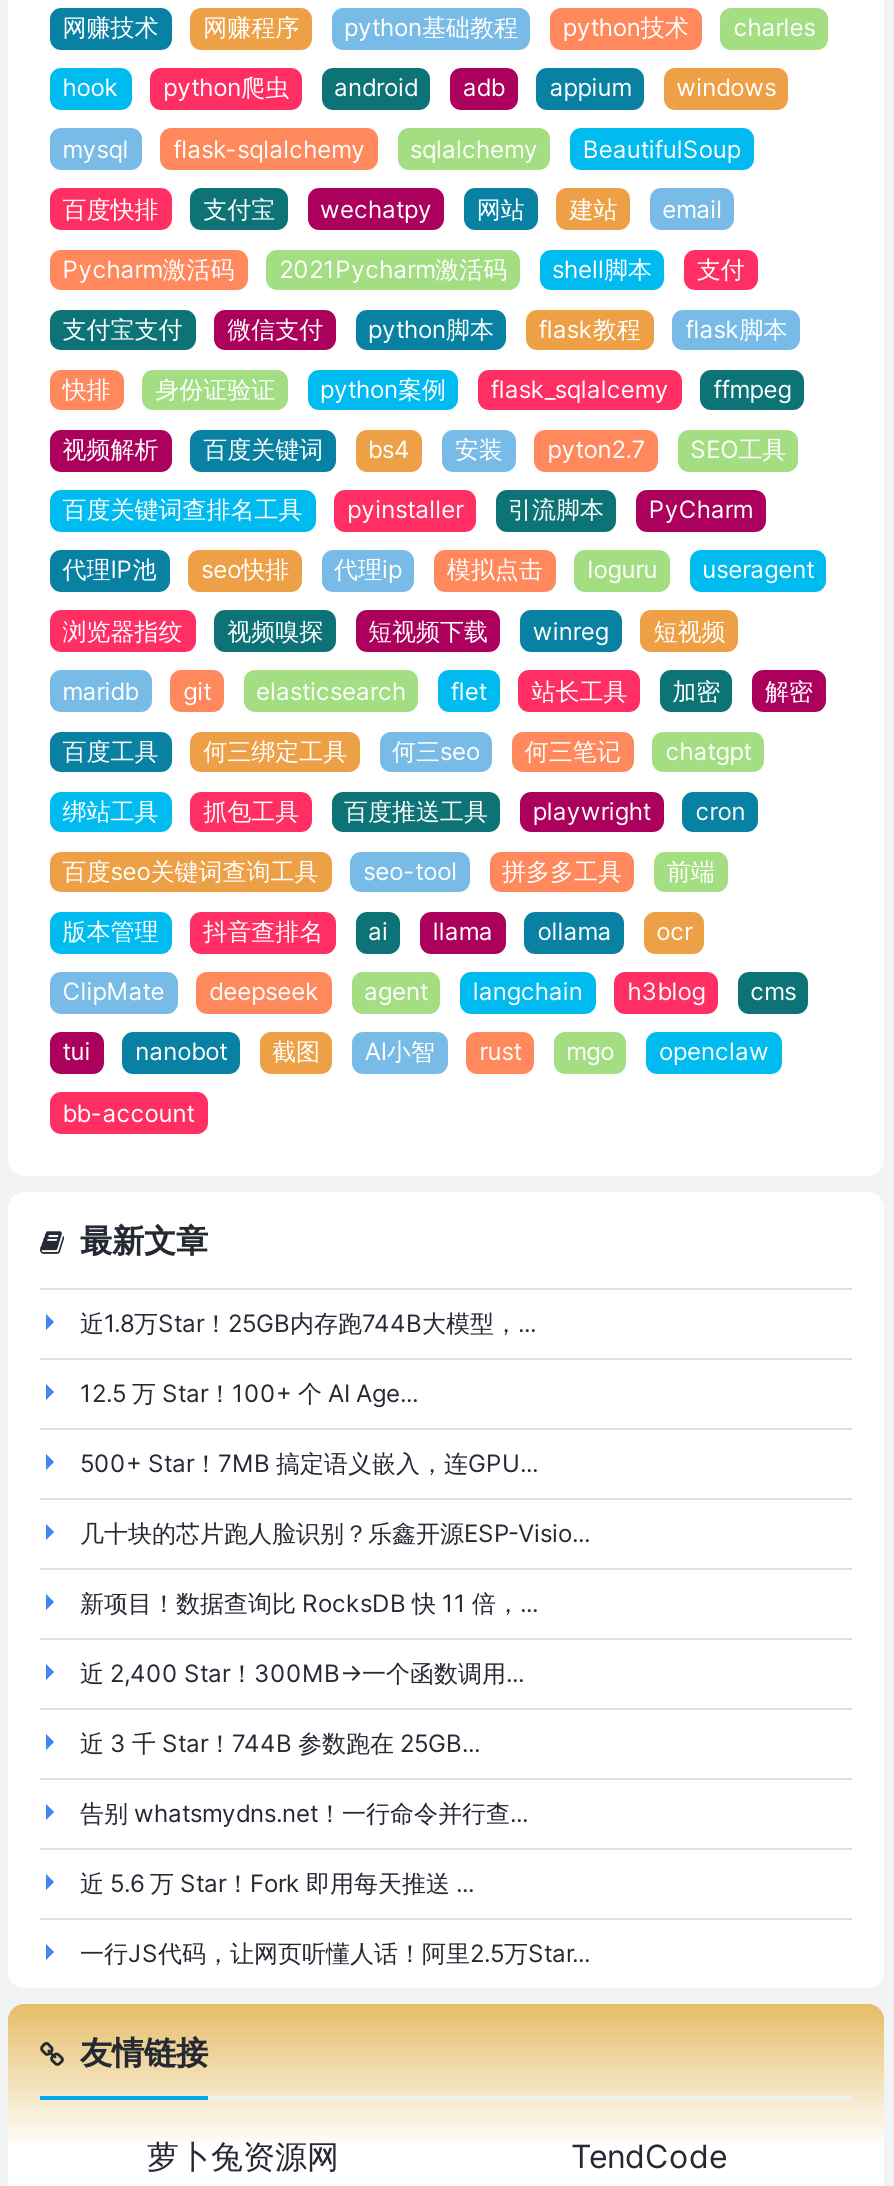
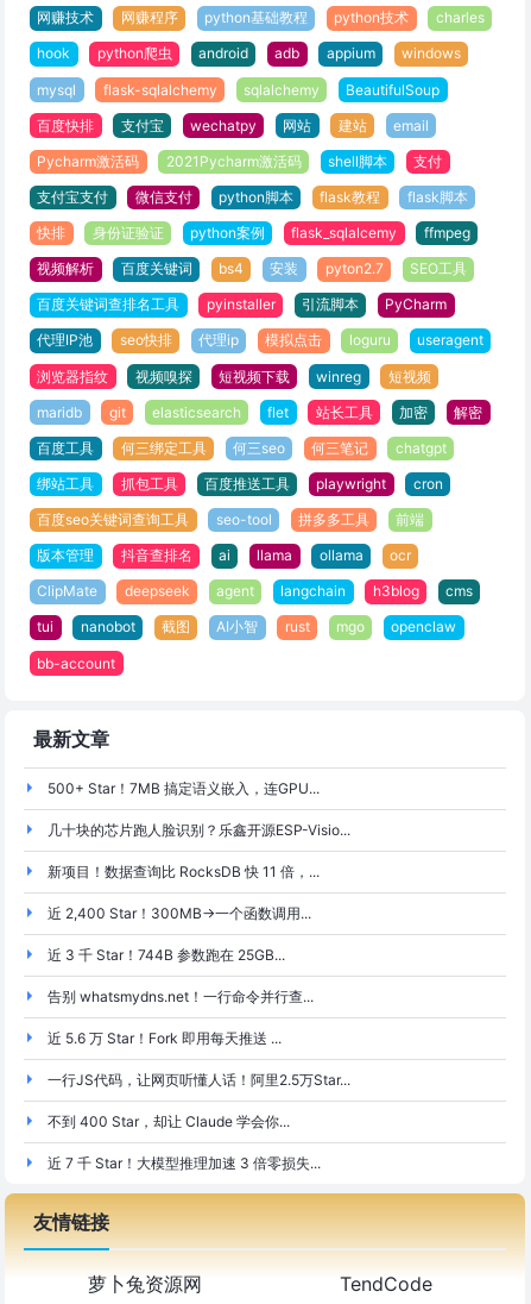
- 近1.8万Star！25GB内存跑744B大模型，...
- 12.5 万 Star！100+ 个 AI Age...

moved up: 500+ Star！7MB 搞定语义嵌入，连GPU... | 几十块的芯片跑人脸识别？乐鑫开源ESP-Visio... | 新项目！数据查询比 RocksDB 快 11 倍，... | 近 3 千 Star！744B 参数跑在 25GB... | 告别 whatsmydns.net！一行命令并行查... | 近 5.6 万 Star！Fork 即用每天推送 ... | 一行JS代码，让网页听懂人话！阿里2.5万Star...

+ 不到 400 Star，却让 Claude 学会你...
+ 近 7 千 Star！大模型推理加速 3 倍零损失...
